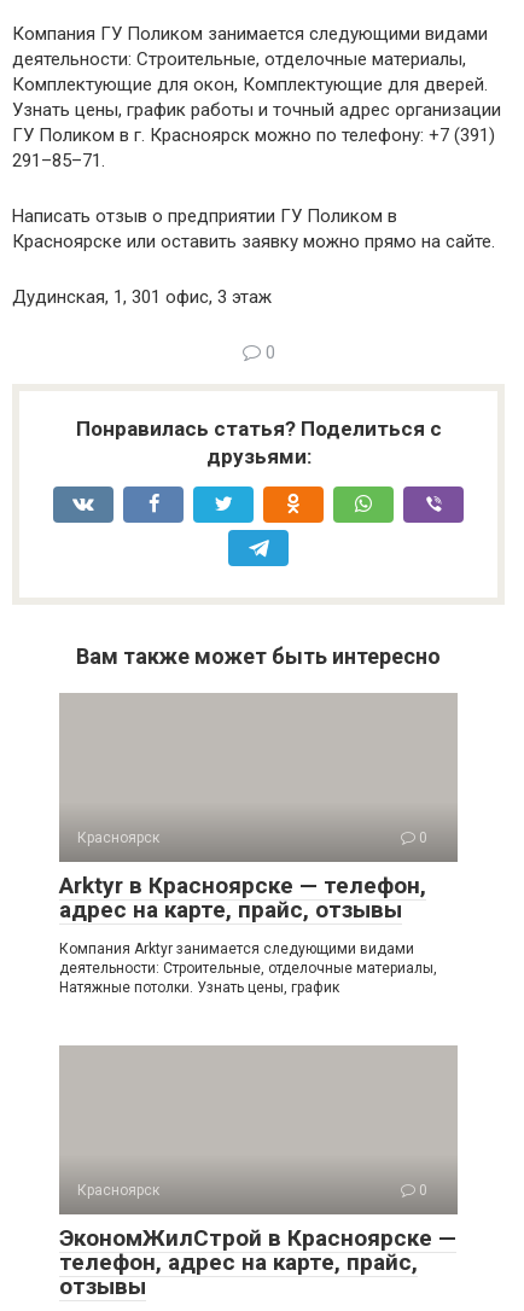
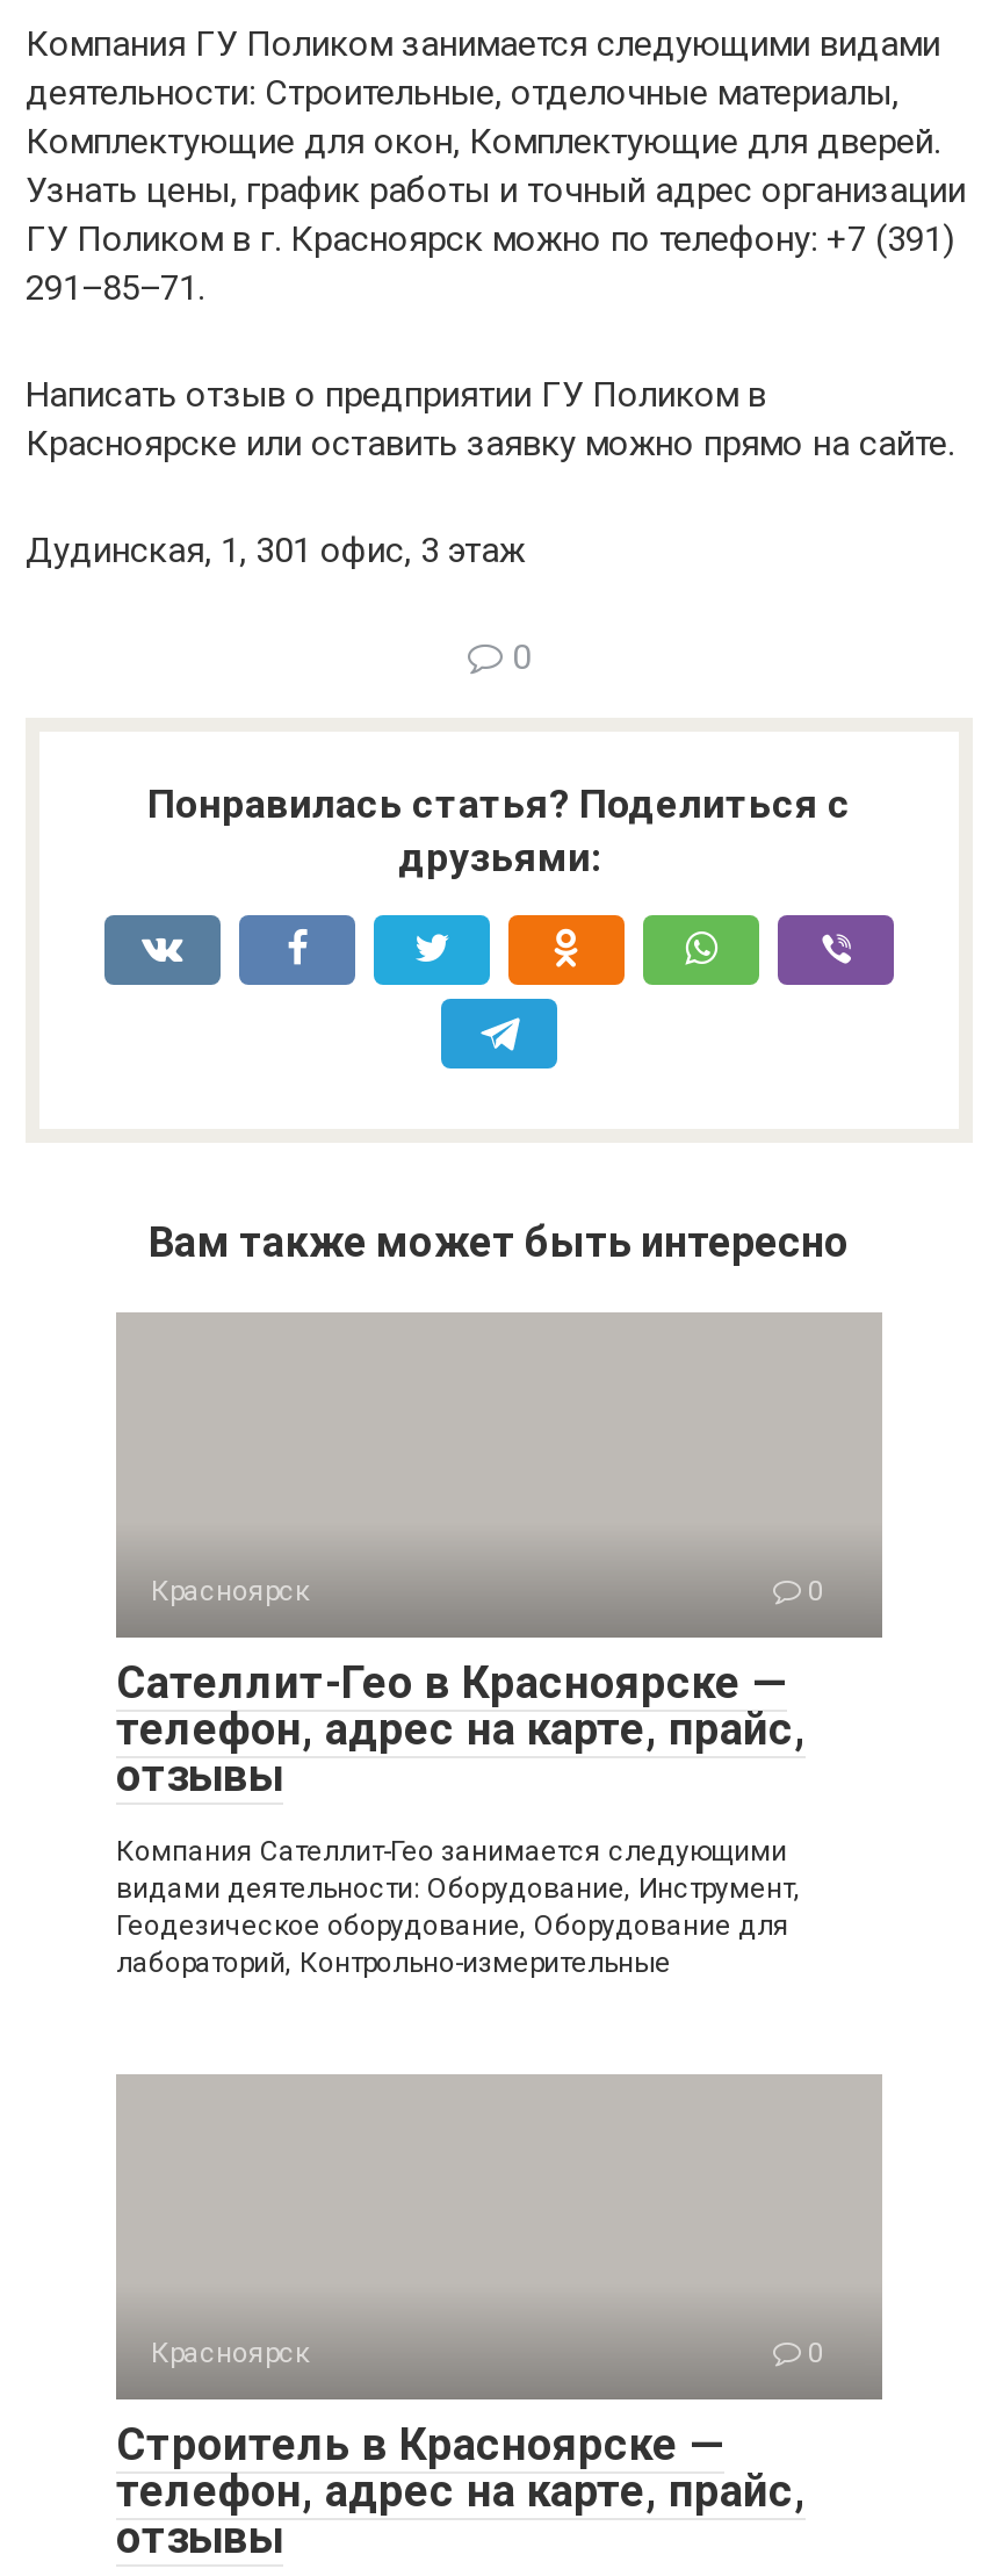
- Arktyr в Красноярске — телефон,
- адрес на карте, прайс, отзывы
+ Сателлит-Гео в Красноярске —
+ телефон, адрес на карте, прайс,
+ отзывы

- Компания Arktyr занимается следующими видами
- деятельности: Строительные, отделочные материалы,
- Натяжные потолки. Узнать цены, график
+ Компания Сателлит-Гео занимается следующими
+ видами деятельности: Оборудование, Инструмент,
+ Геодезическое оборудование, Оборудование для
+ лабораторий, Контрольно-измерительные

- ЭкономЖилСтрой в Красноярске —
+ Строитель в Красноярске —
